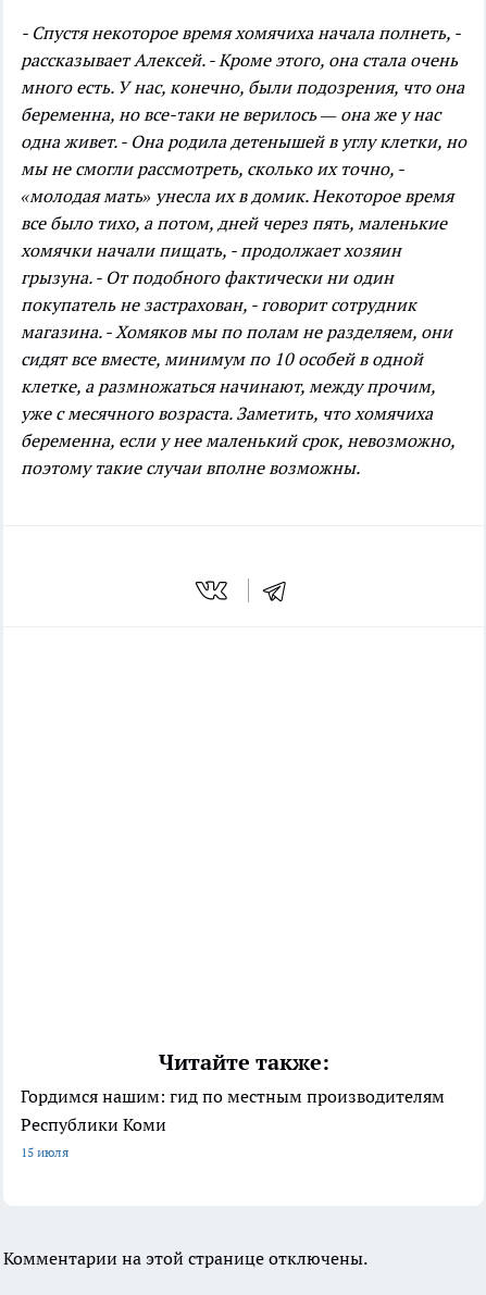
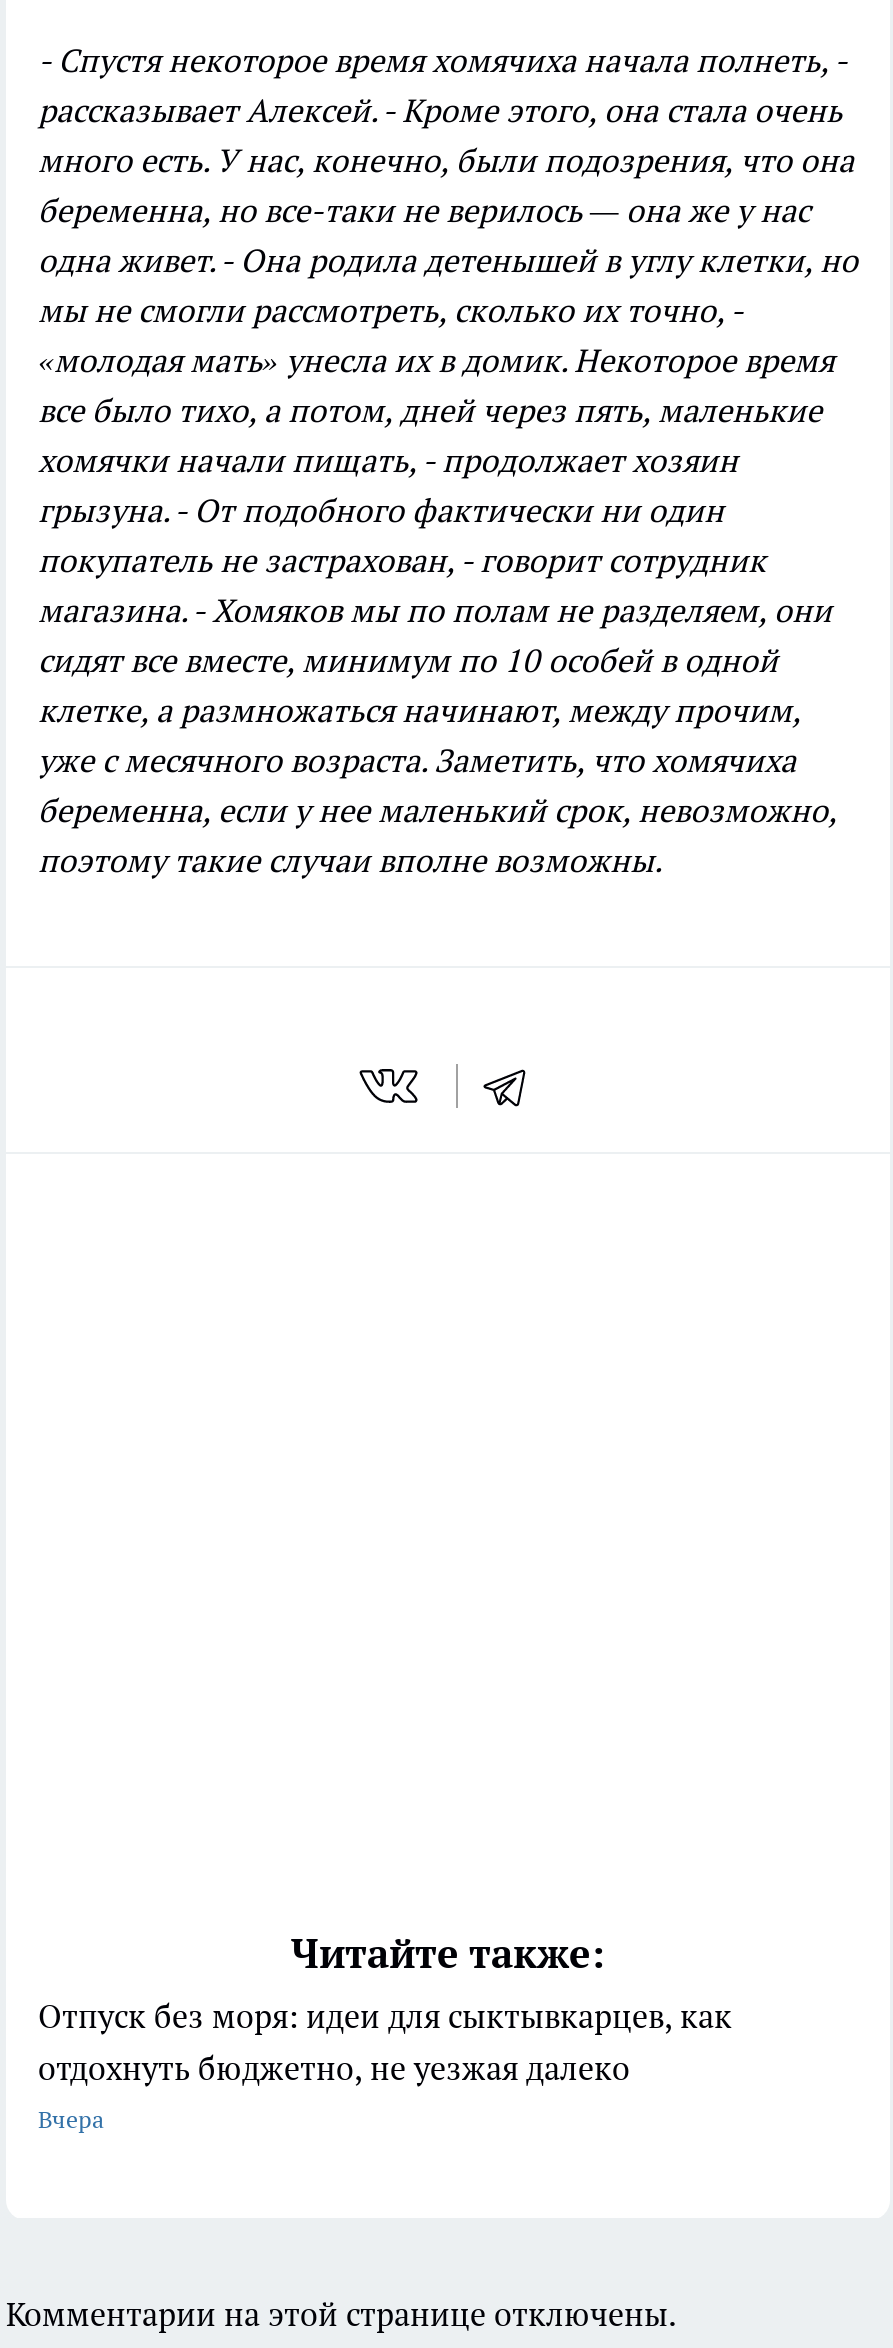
- Гордимся нашим: гид по местным производителям
- Республики Коми
- 15 июля
+ Отпуск без моря: идеи для сыктывкарцев, как
+ отдохнуть бюджетно, не уезжая далеко
+ Вчера
